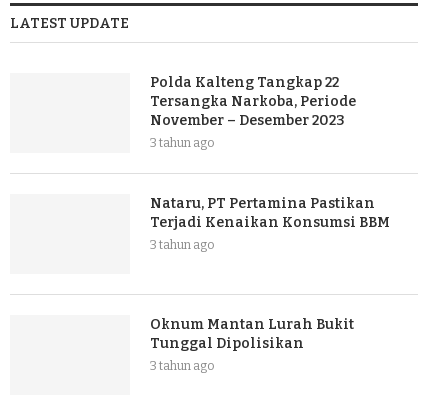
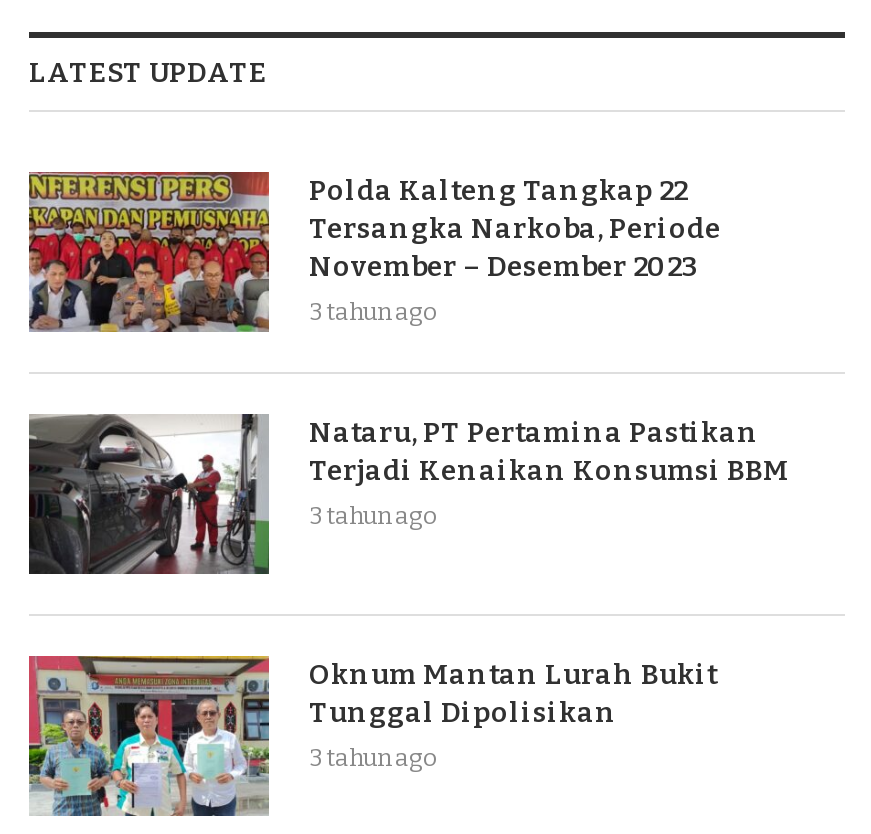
+ [image]

+ [image]

+ [image]
